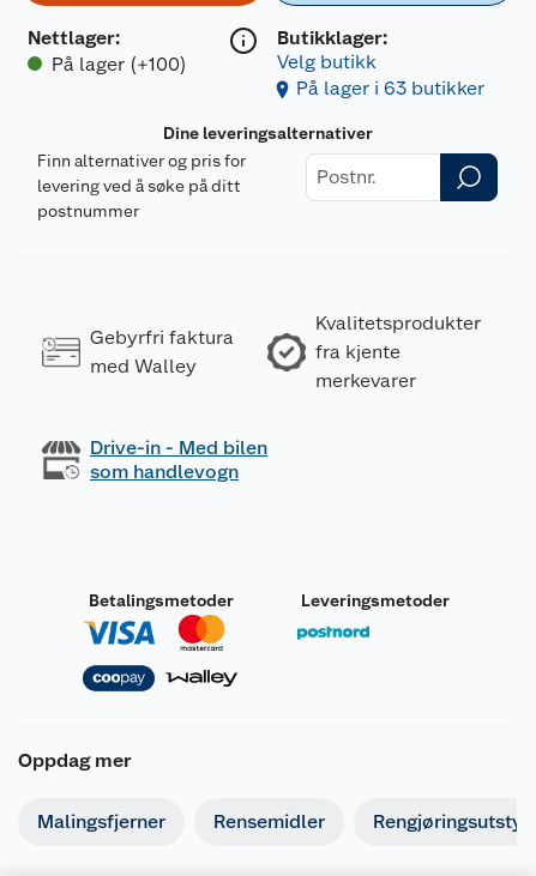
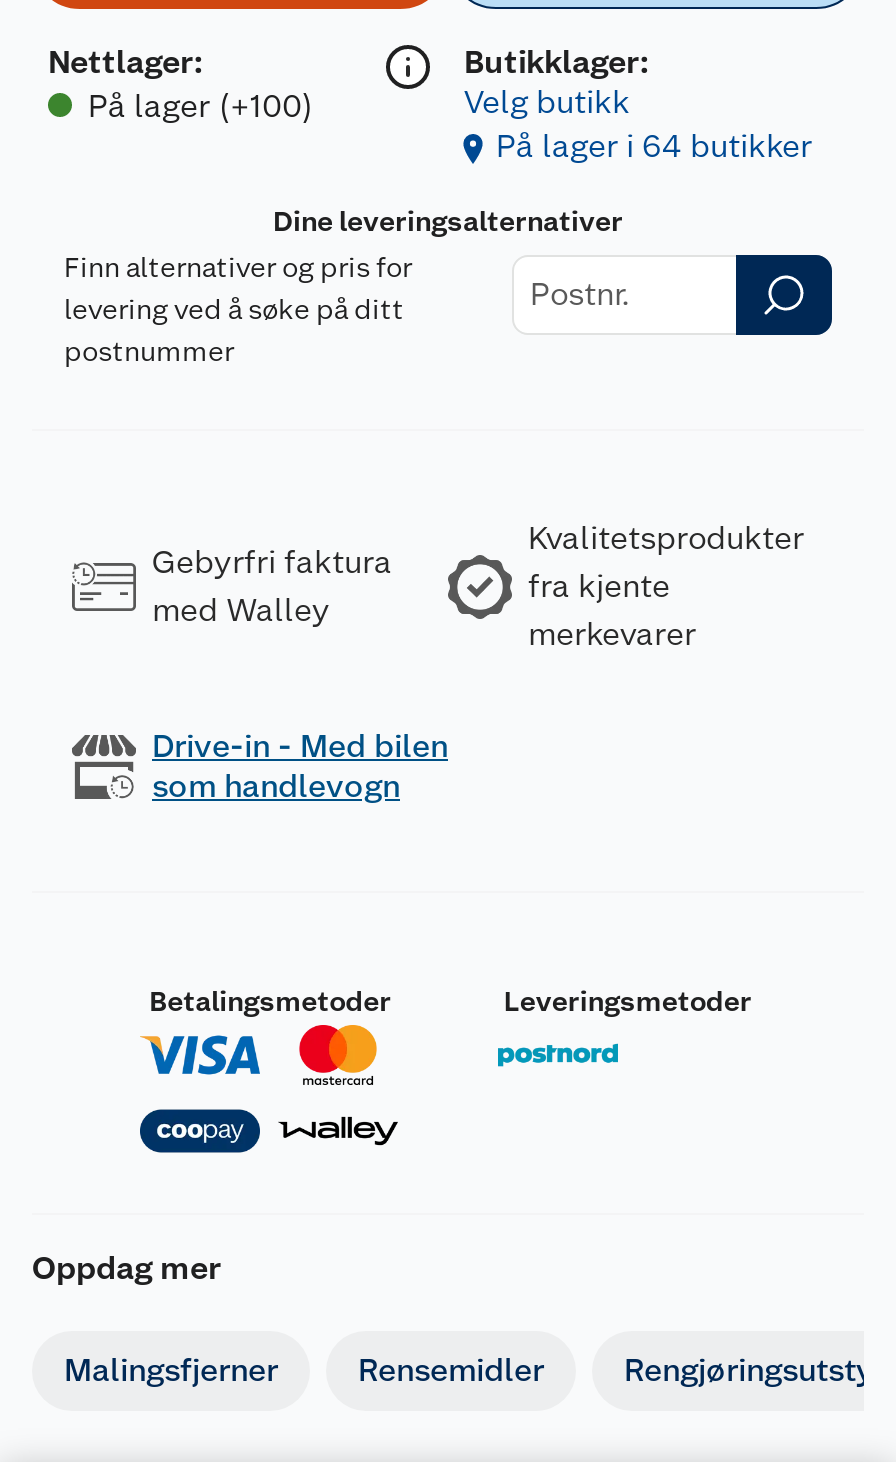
- På lager i 63 butikker
+ På lager i 64 butikker
